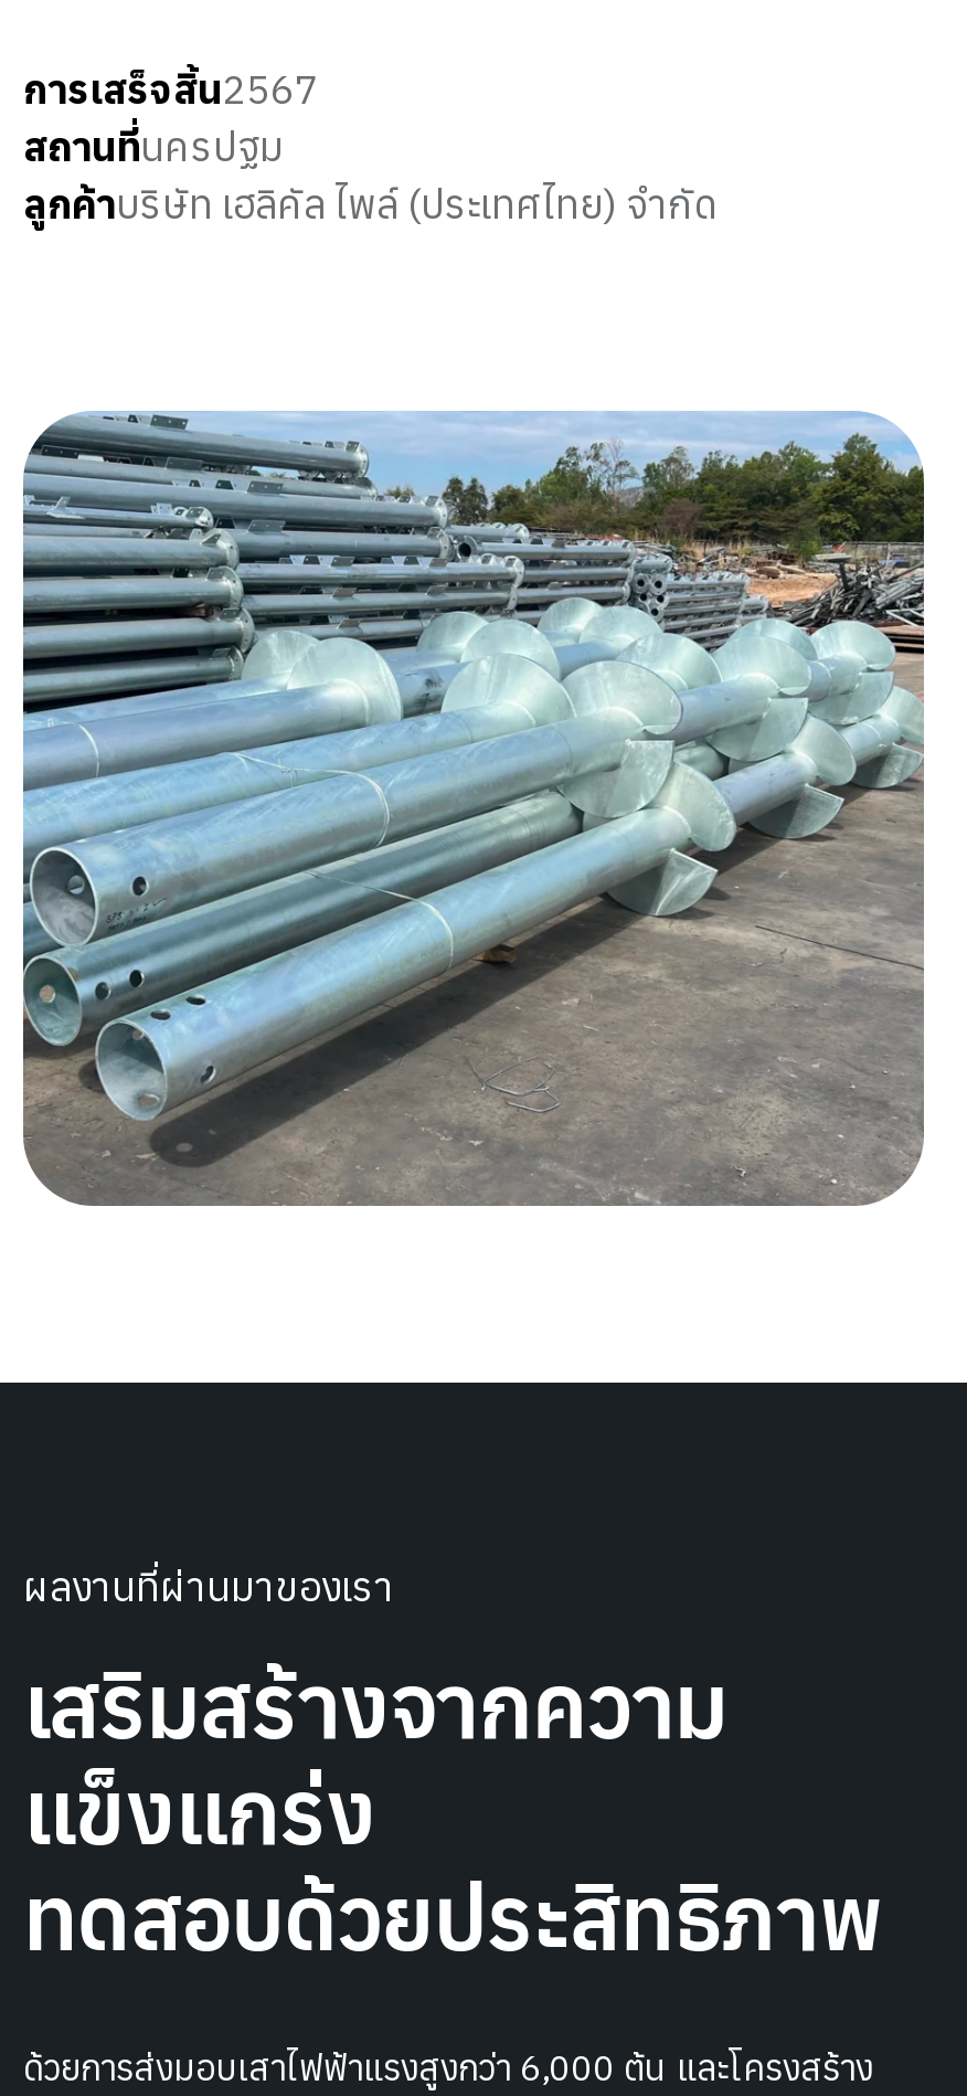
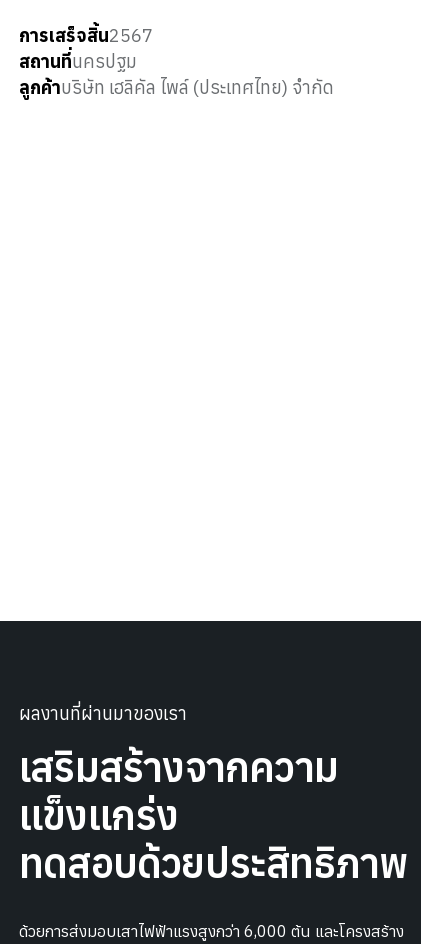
- [image]
